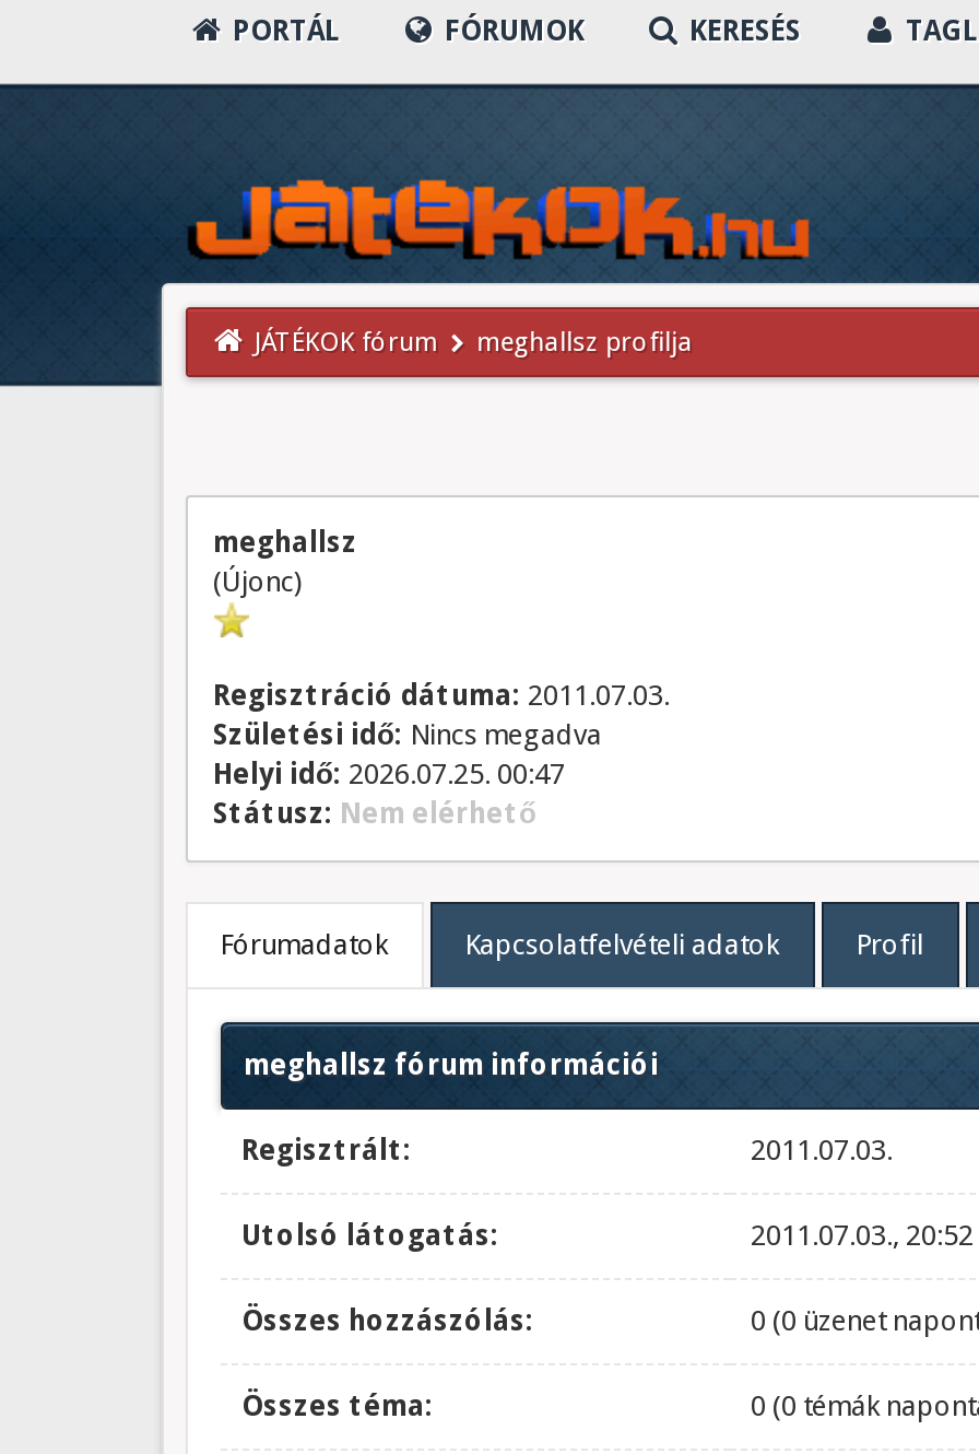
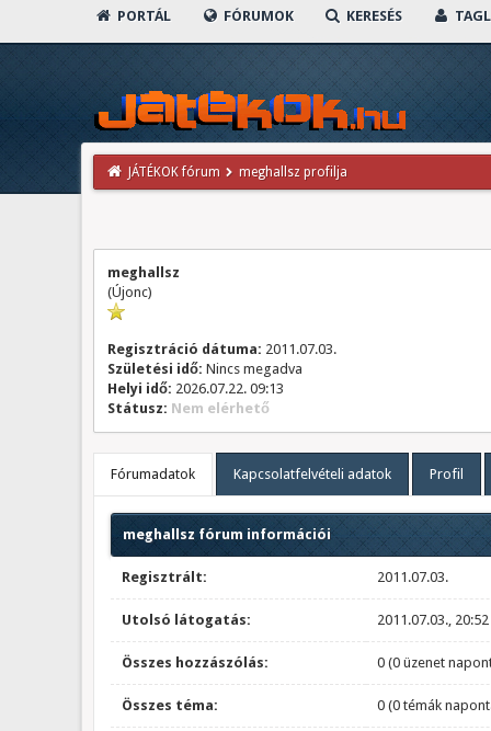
- Helyi idő: 2026.07.25. 00:47
+ Helyi idő: 2026.07.22. 09:13
